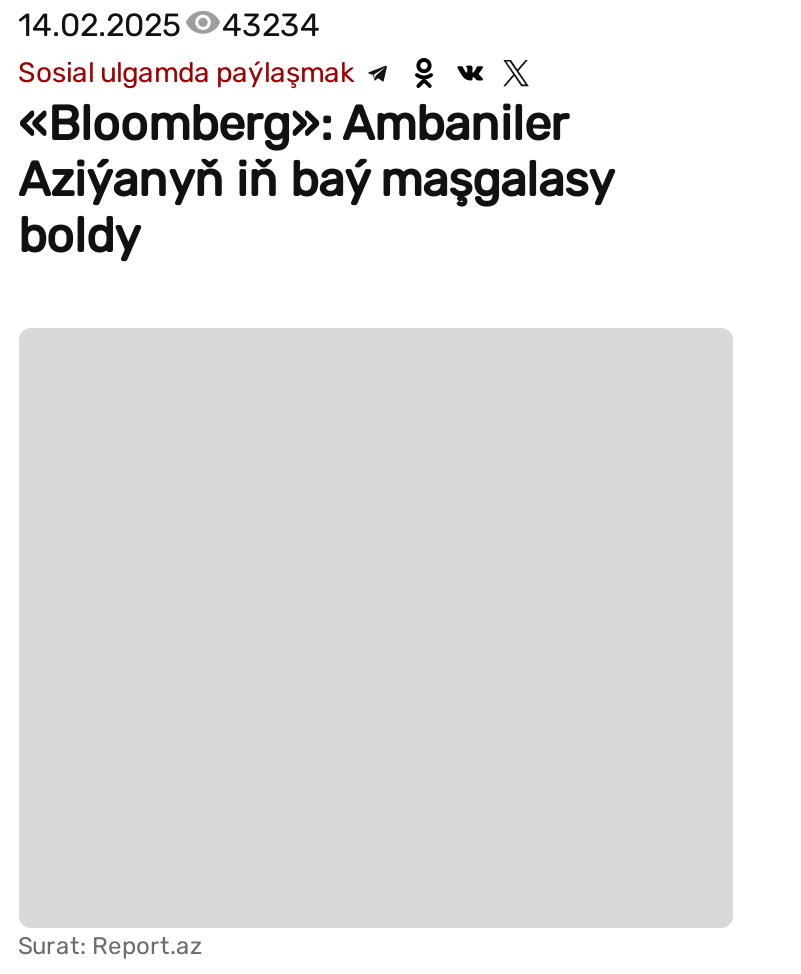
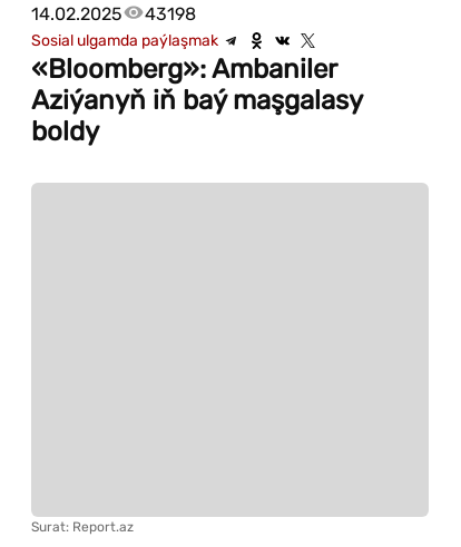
- 14.02.2025 43234
+ 14.02.2025 43198
